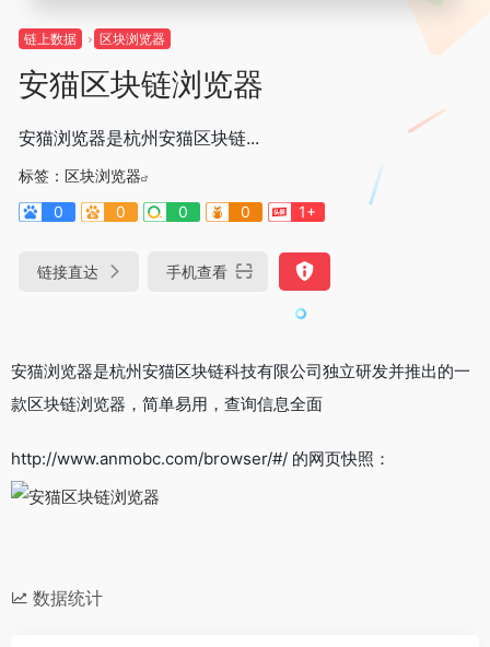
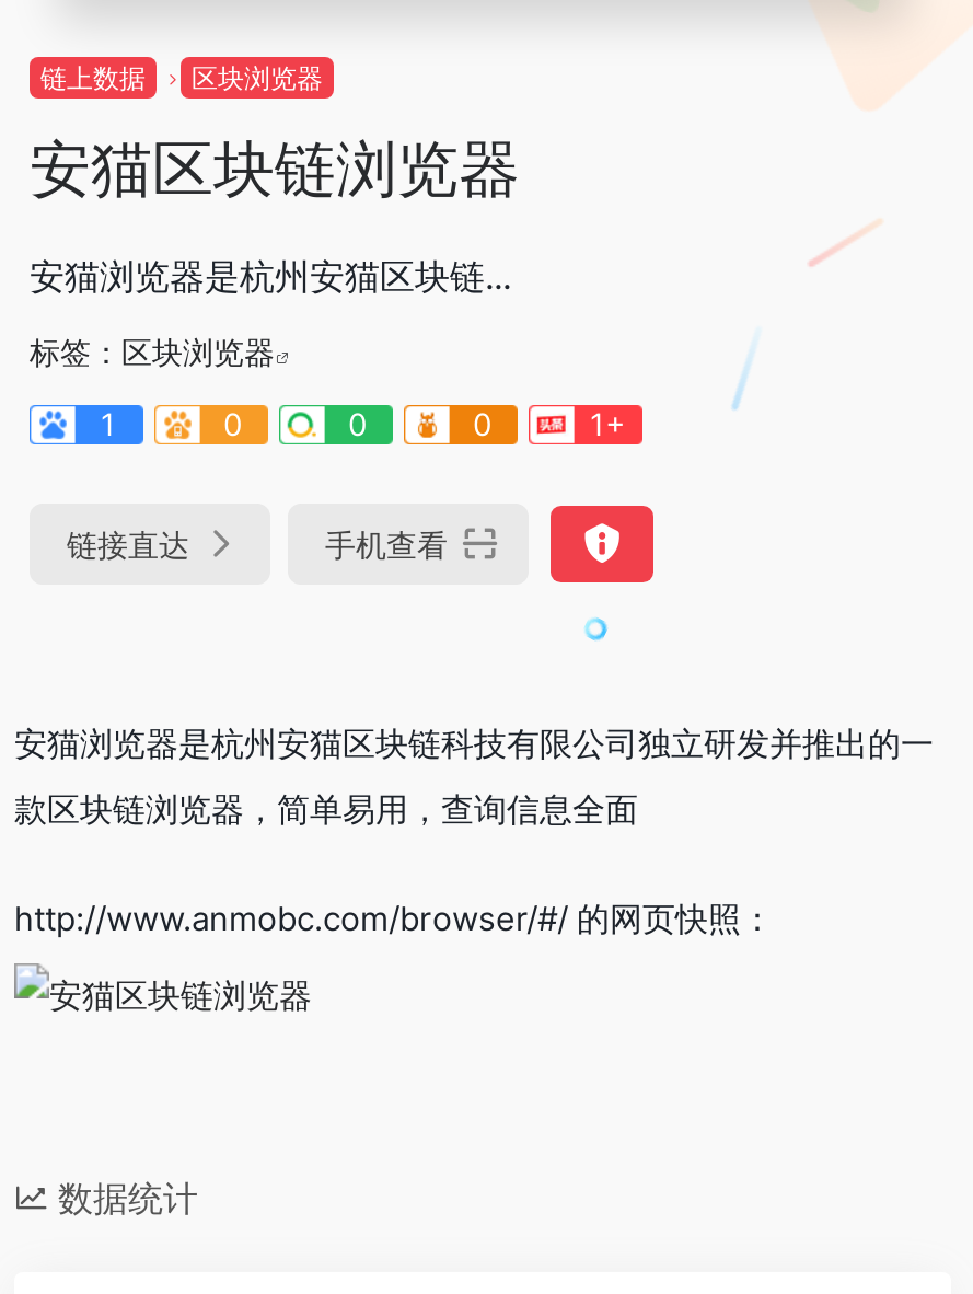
- 0
+ 1
